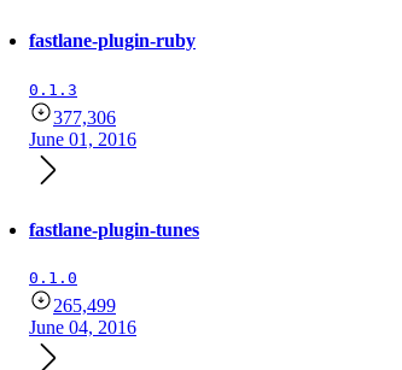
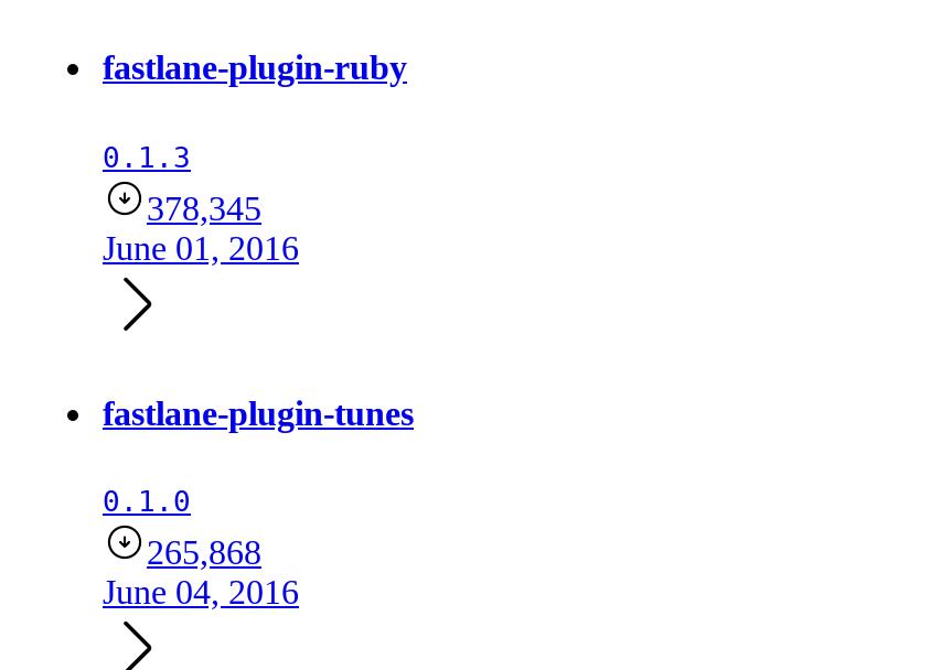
- 377,306
+ 378,345

- 265,499
+ 265,868
